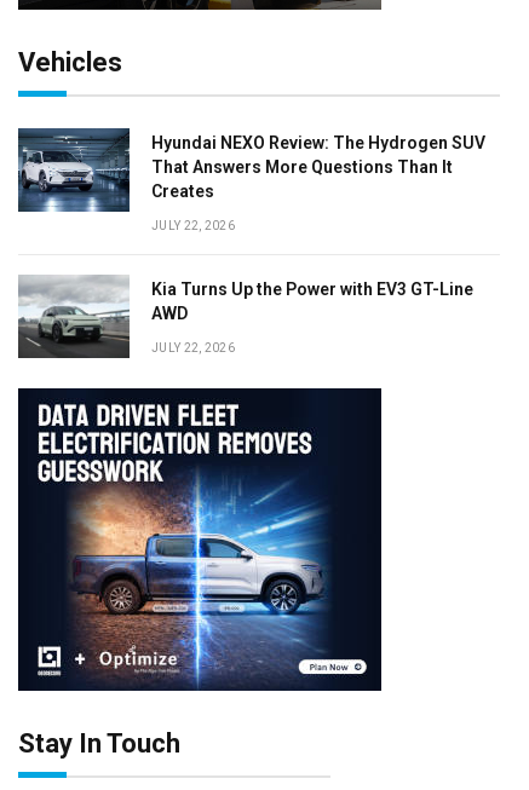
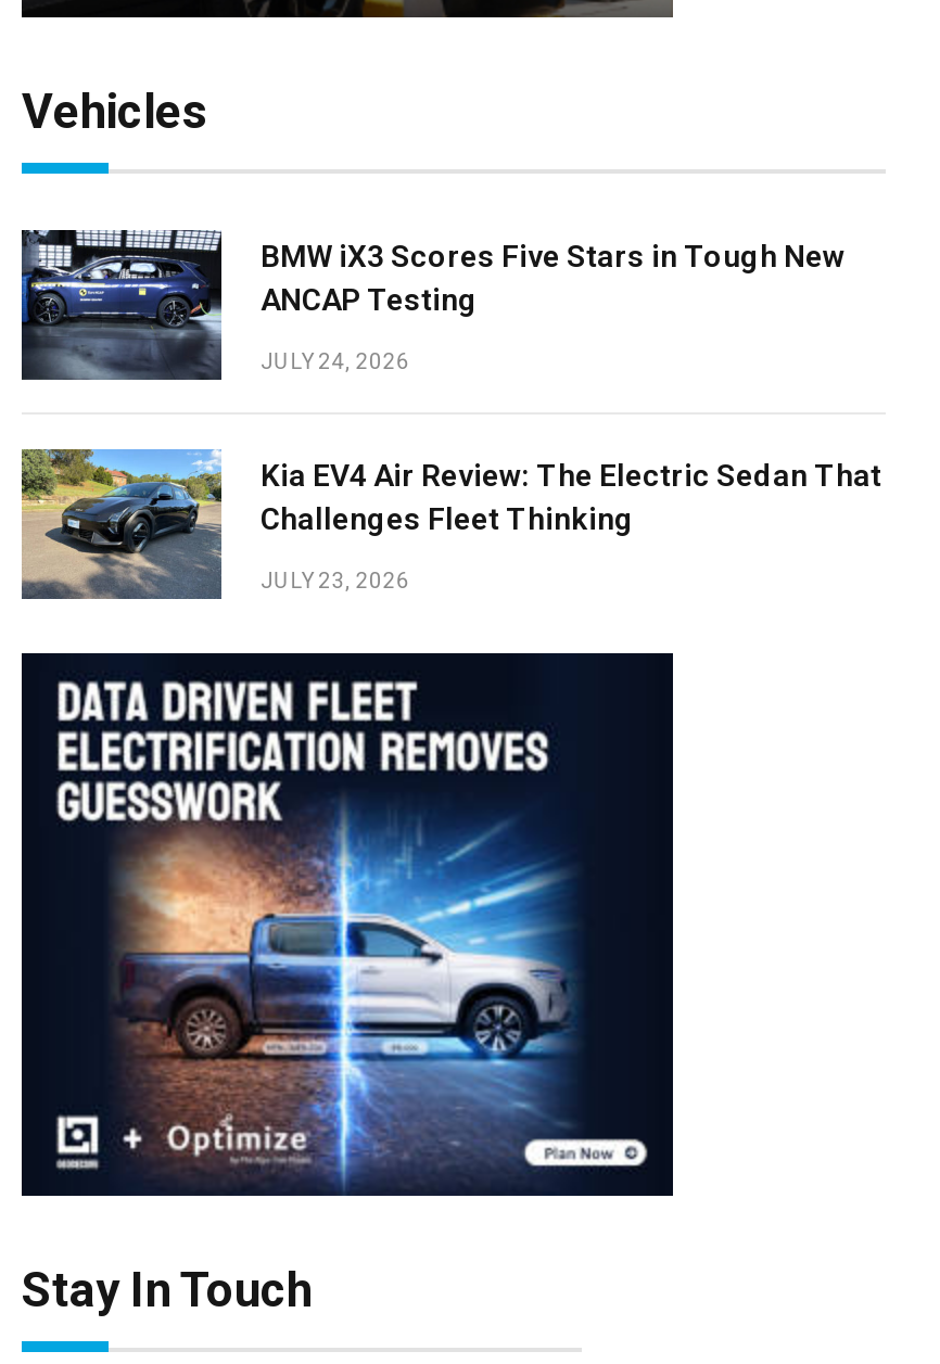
- [image]
- Hyundai NEXO Review: The Hydrogen SUV
- That Answers More Questions Than It
- Creates
+ [image]
+ BMW iX3 Scores Five Stars in Tough New
+ ANCAP Testing

- JULY 22, 2026
+ JULY 24, 2026

- [image]
- Kia Turns Up the Power with EV3 GT-Line
- AWD
+ [image]
+ Kia EV4 Air Review: The Electric Sedan That
+ Challenges Fleet Thinking

- JULY 22, 2026
+ JULY 23, 2026
